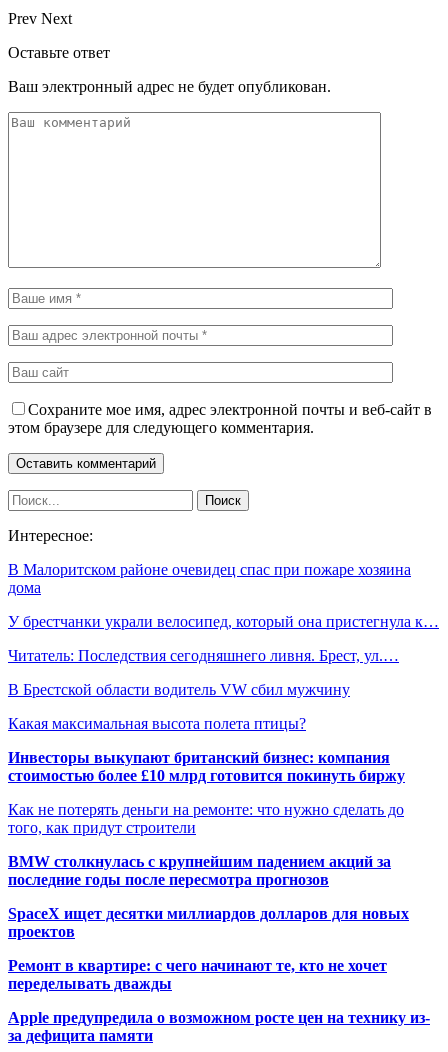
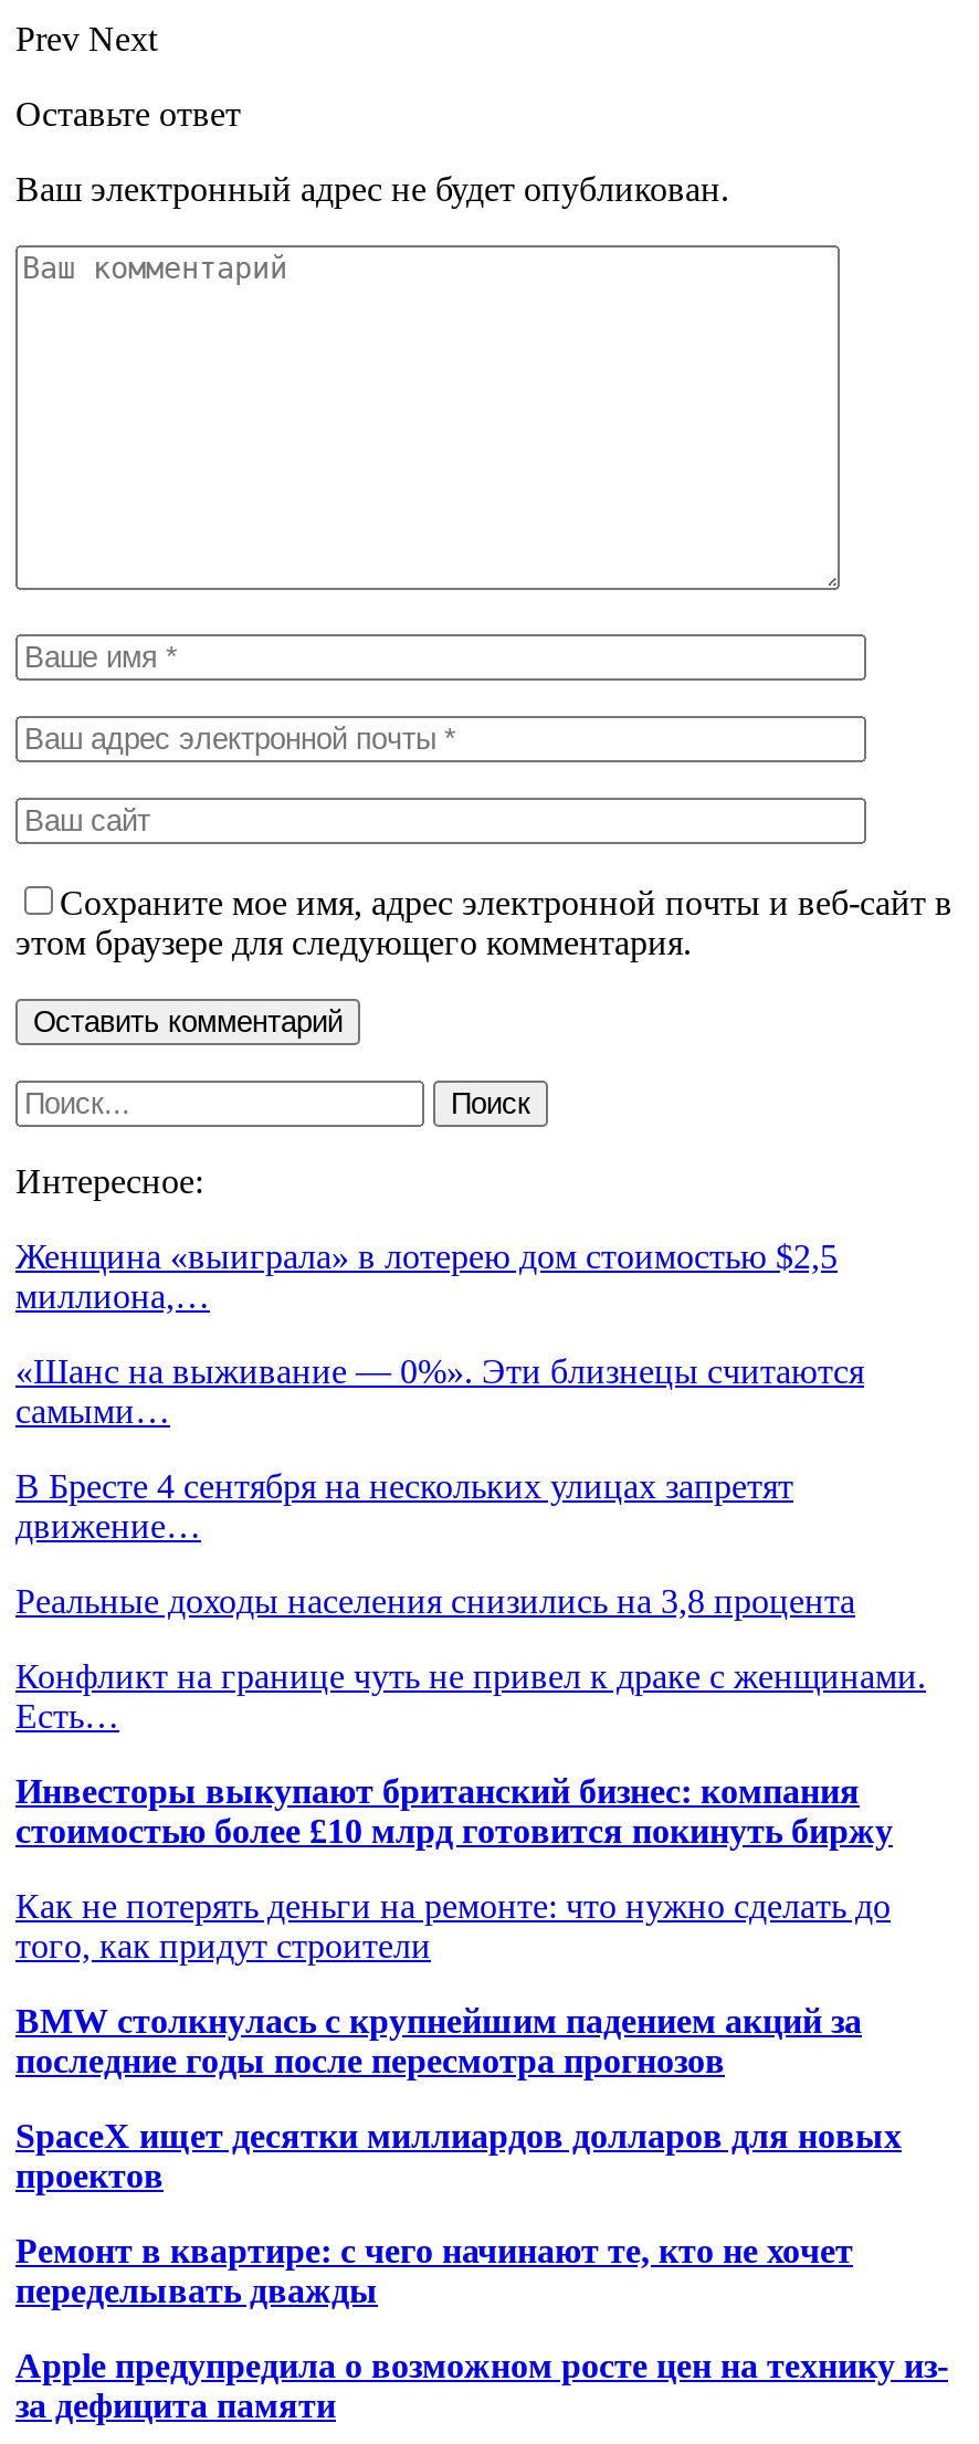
- В Малоритском районе очевидец спас при пожаре хозяина
- дома
+ Женщина «выиграла» в лотерею дом стоимостью $2,5
+ миллиона,…

- У брестчанки украли велосипед, который она пристегнула к…
+ «Шанс на выживание — 0%». Эти близнецы считаются
+ самыми…

- Читатель: Последствия сегодняшнего ливня. Брест, ул.…
+ В Бресте 4 сентября на нескольких улицах запретят
+ движение…

- В Брестской области водитель VW сбил мужчину
+ Реальные доходы населения снизились на 3,8 процента

- Какая максимальная высота полета птицы?
+ Конфликт на границе чуть не привел к драке с женщинами.
+ Есть…
